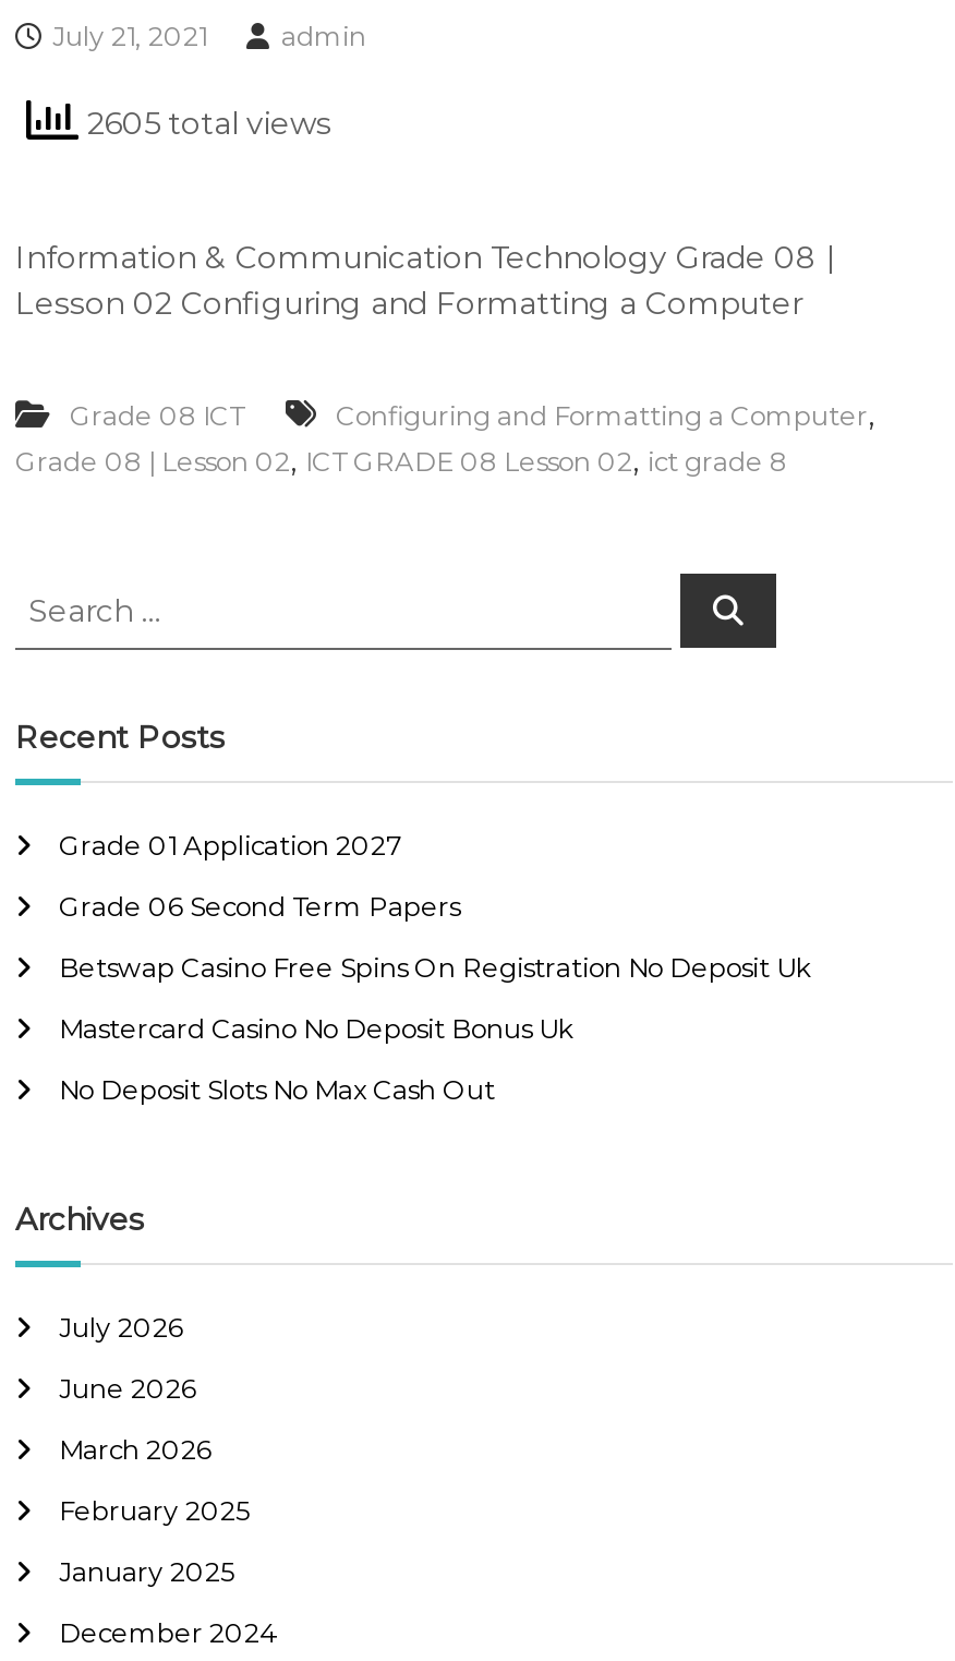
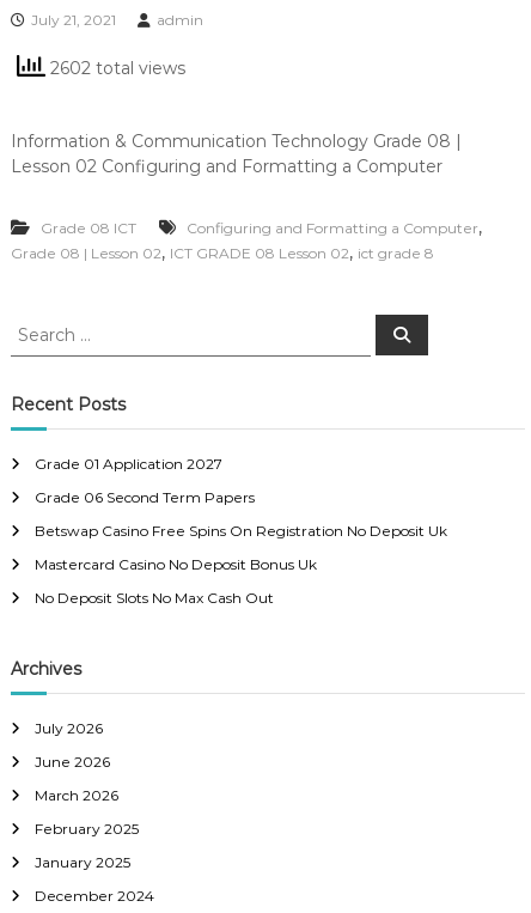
- 2605 total views
+ 2602 total views
